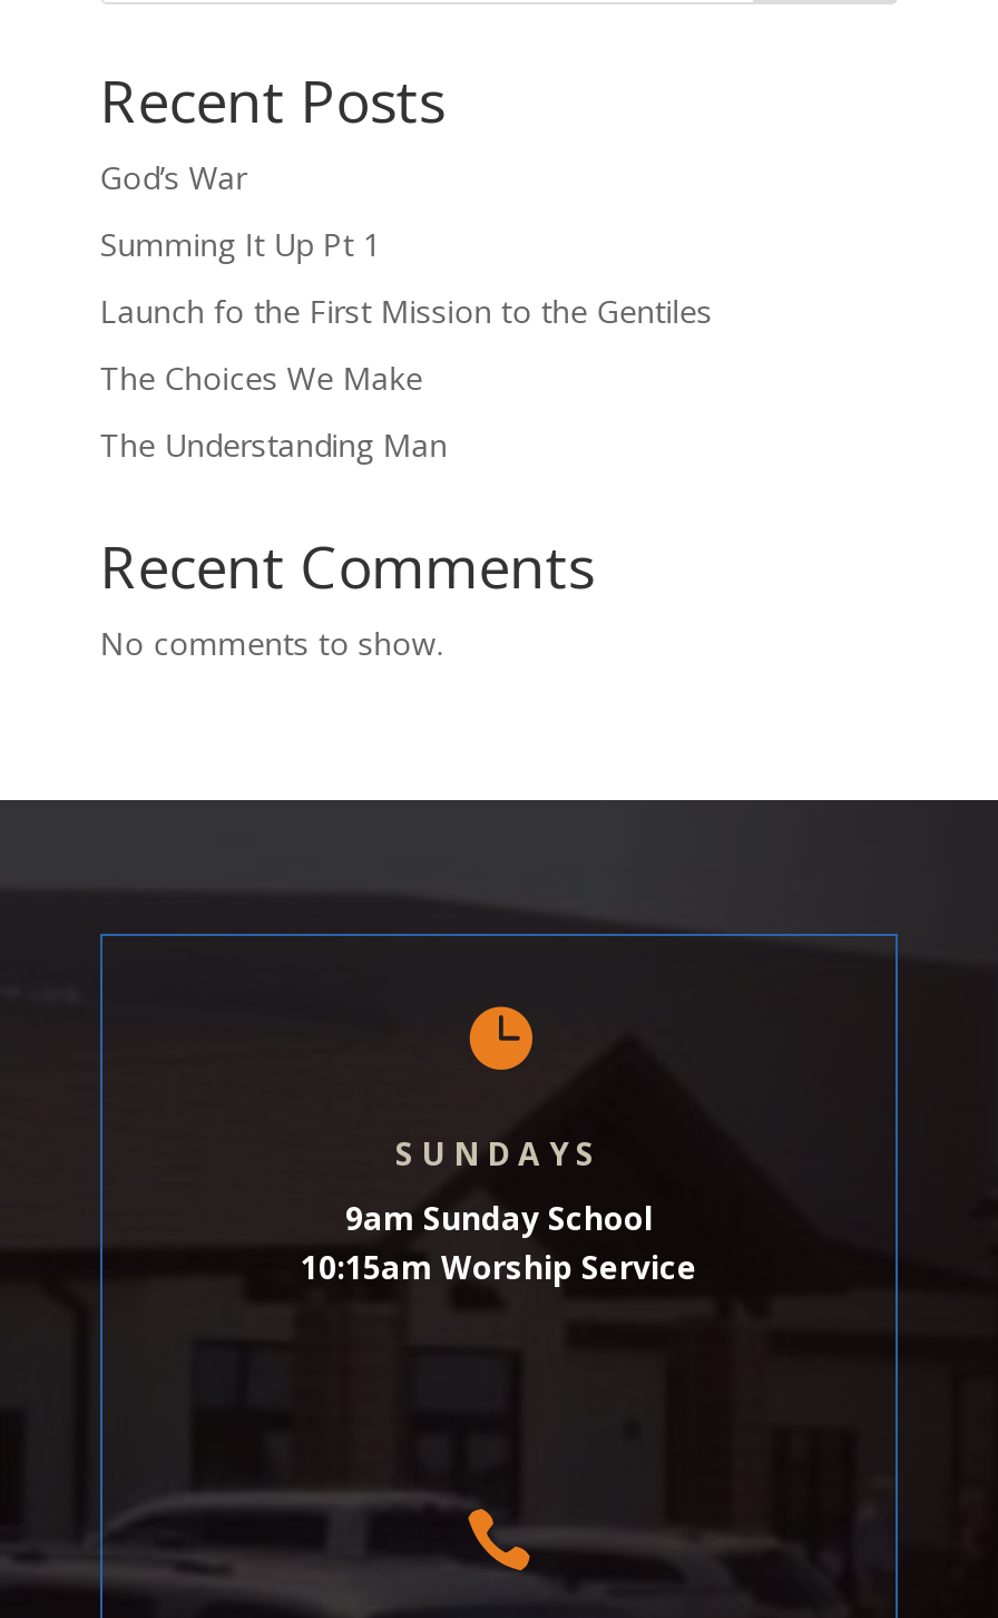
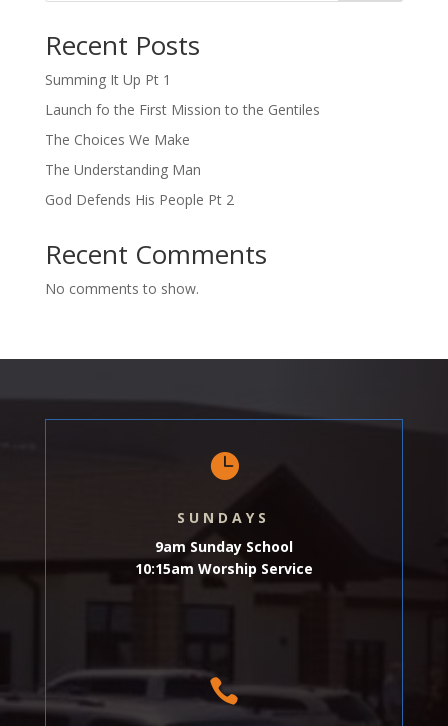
- God’s War

moved up: Summing It Up Pt 1 | Launch fo the First Mission to the Gentiles | The Choices We Make | The Understanding Man

+ God Defends His People Pt 2
